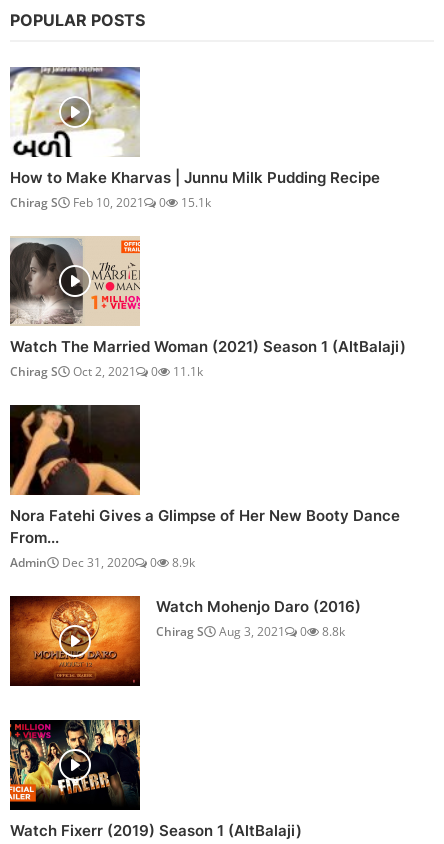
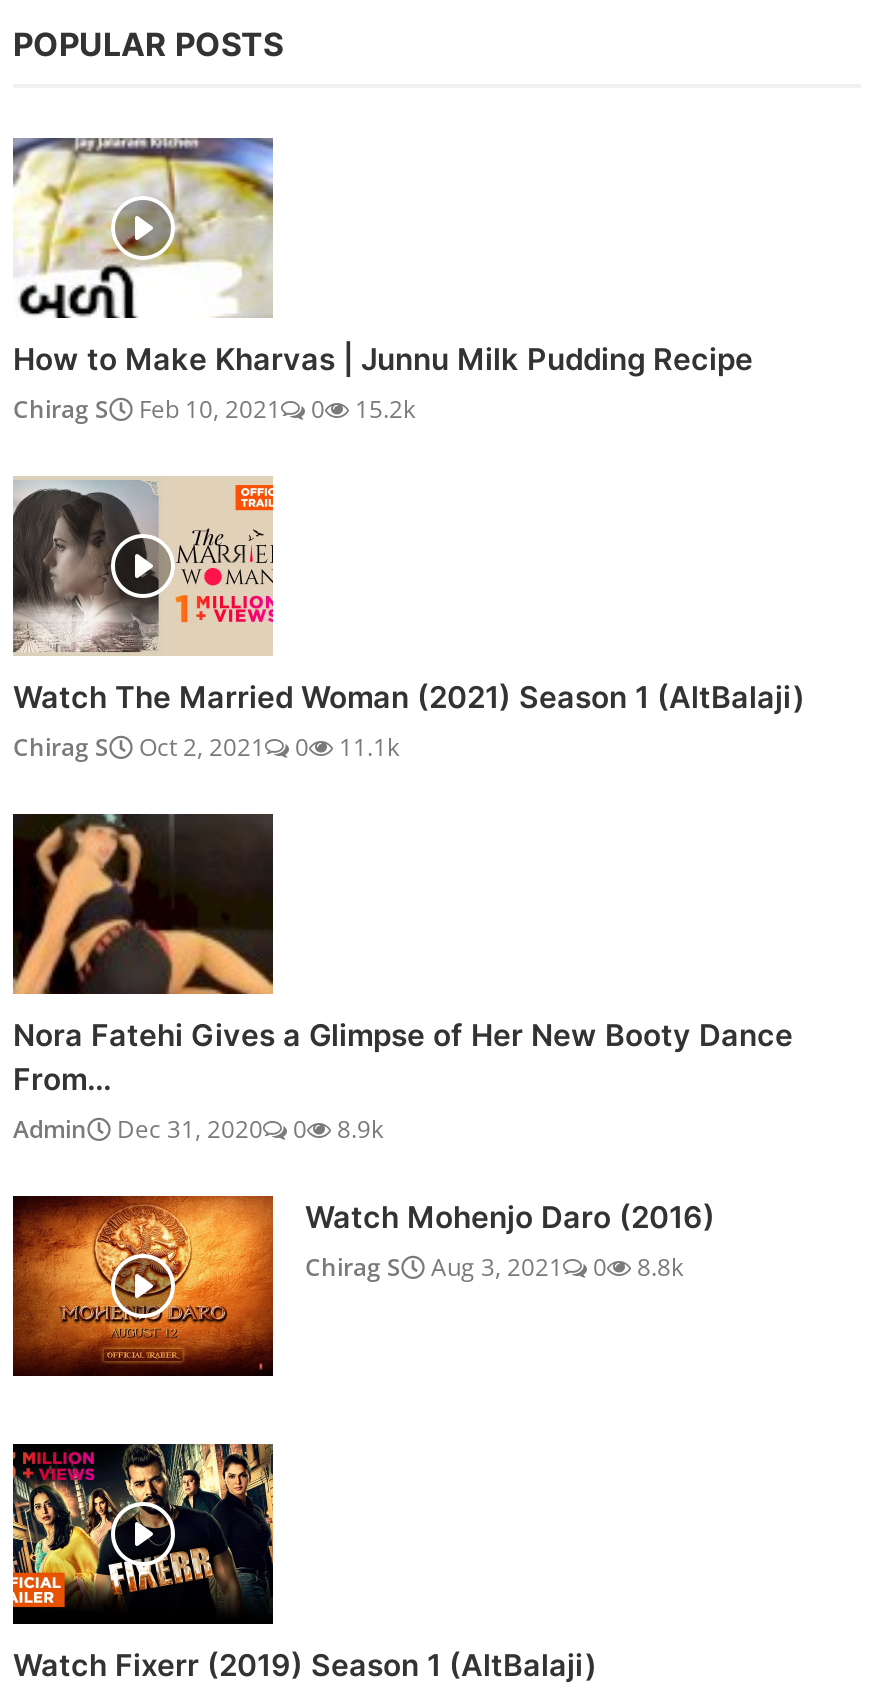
- Chirag S Feb 10, 2021 0 15.1k
+ Chirag S Feb 10, 2021 0 15.2k
